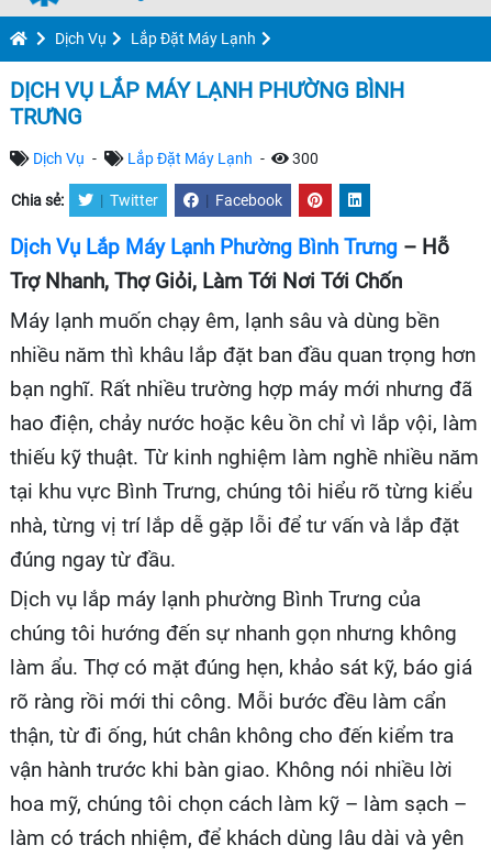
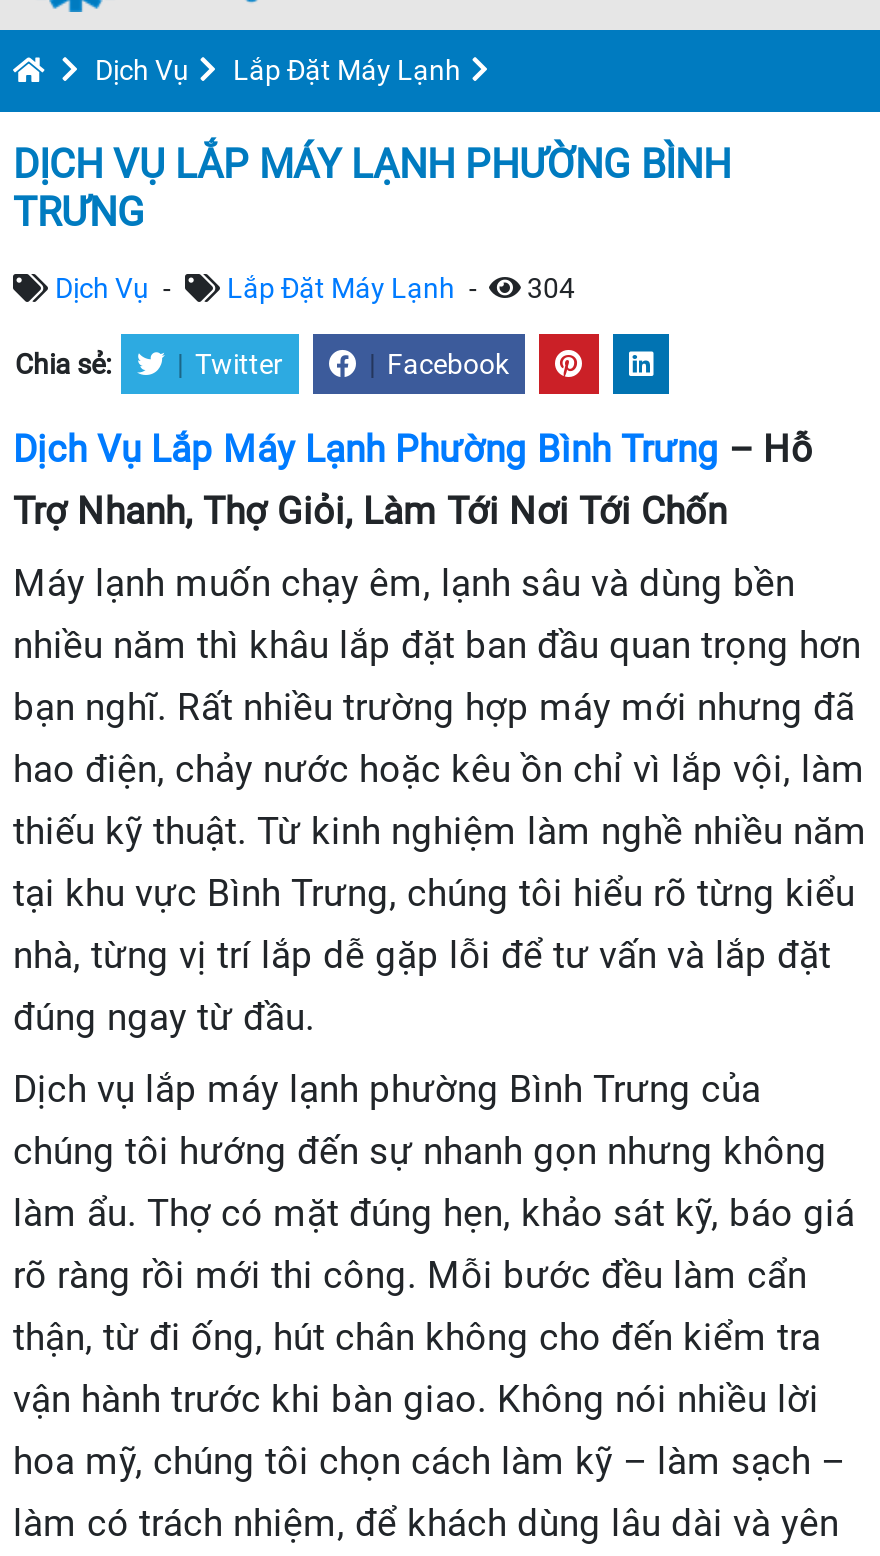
- Dịch Vụ - Lắp Đặt Máy Lạnh - 300
+ Dịch Vụ - Lắp Đặt Máy Lạnh - 304
